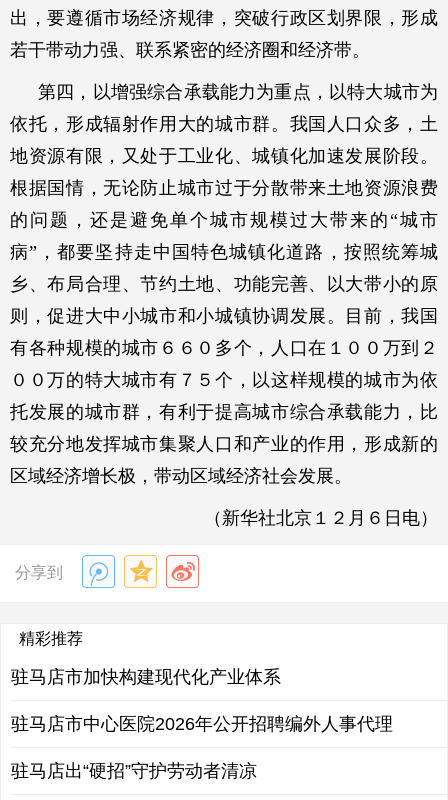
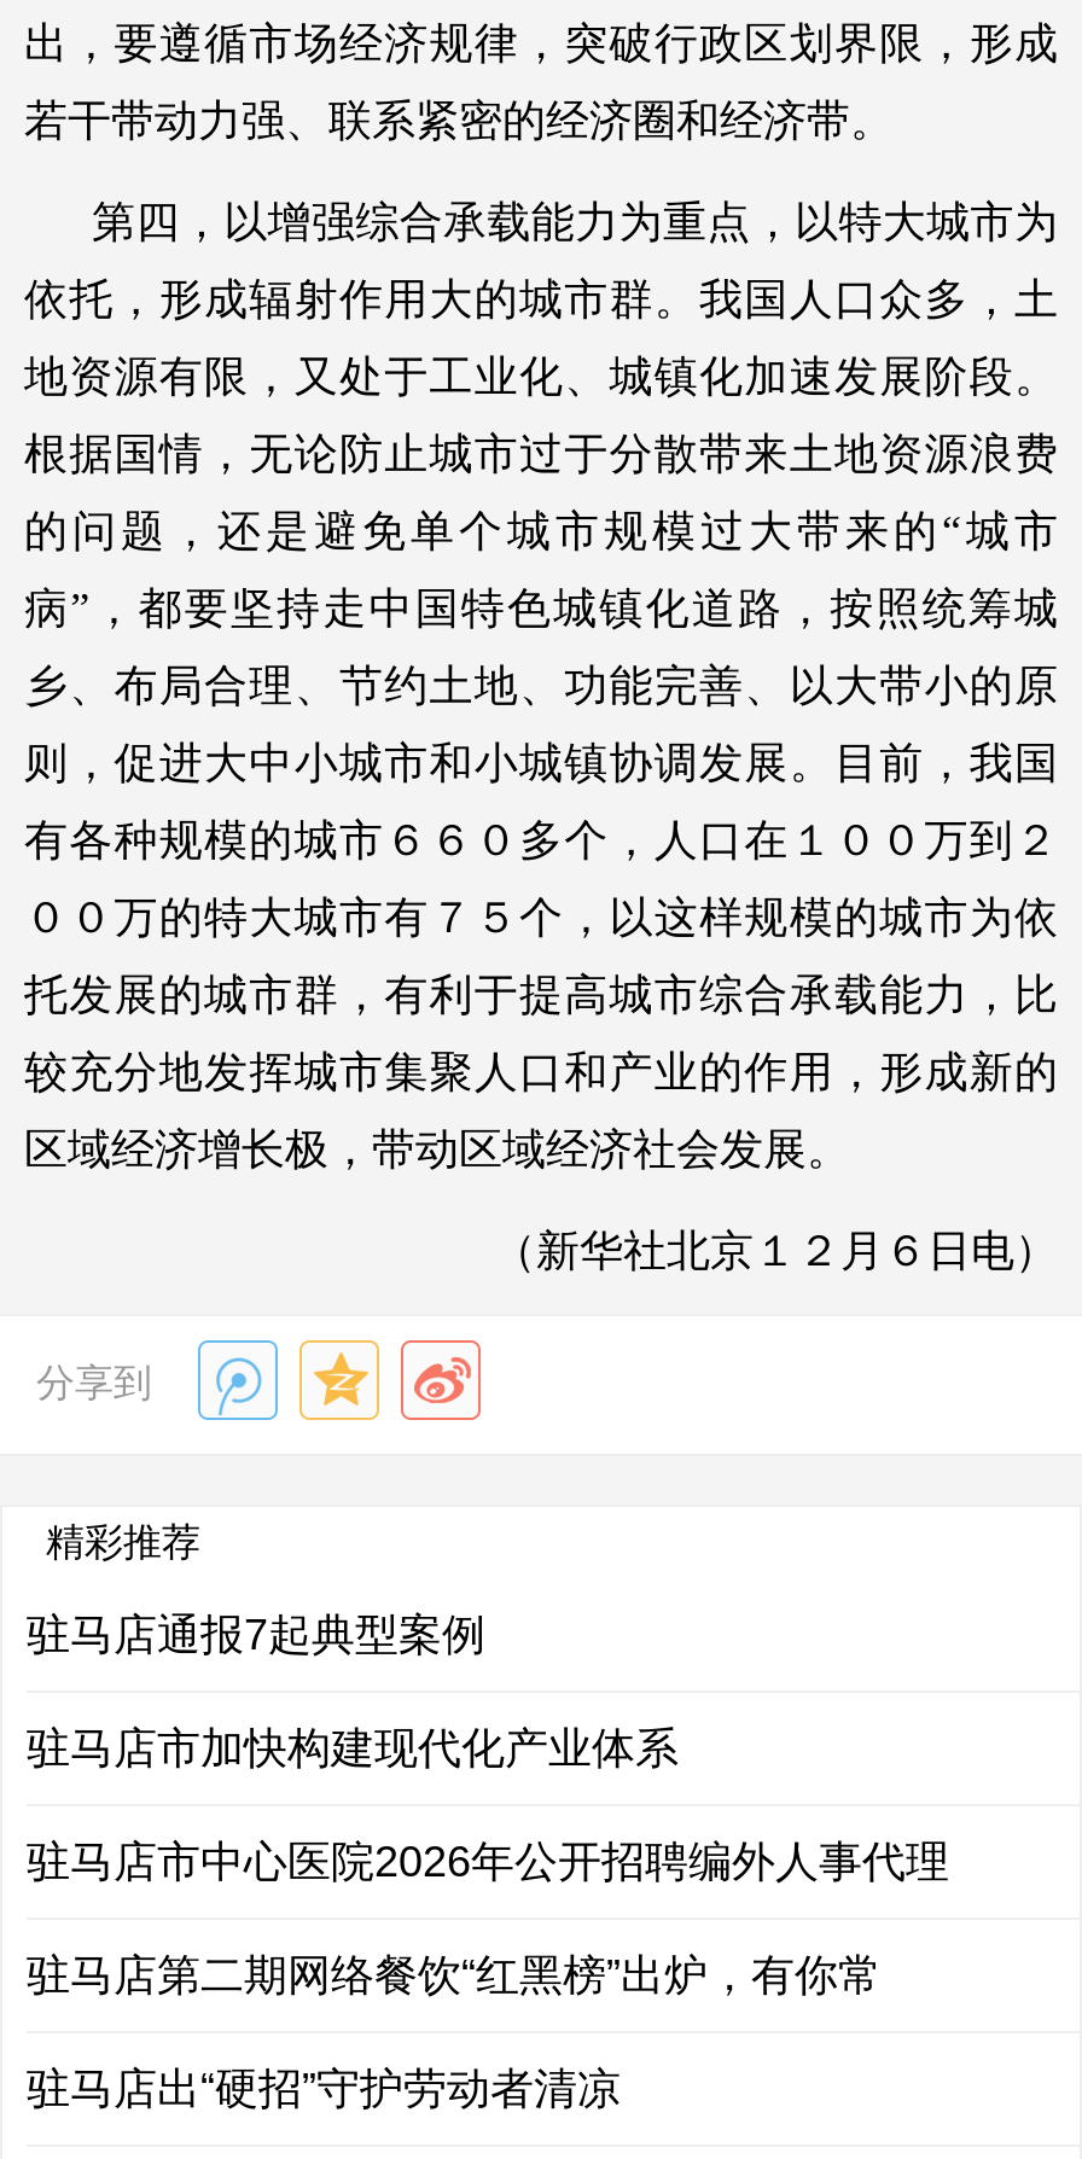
+ 驻马店通报7起典型案例

+ 驻马店第二期网络餐饮“红黑榜”出炉，有你常
